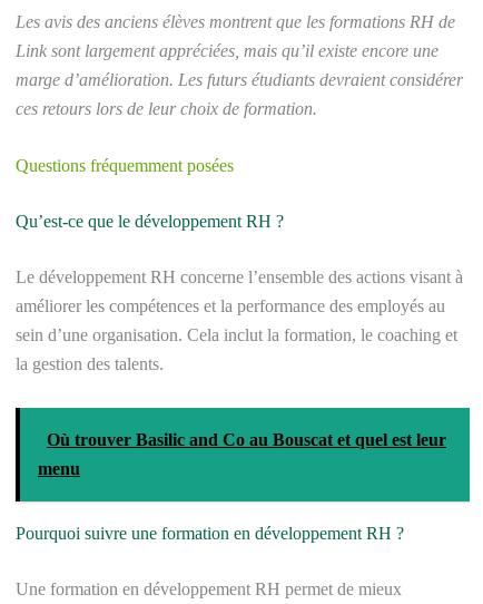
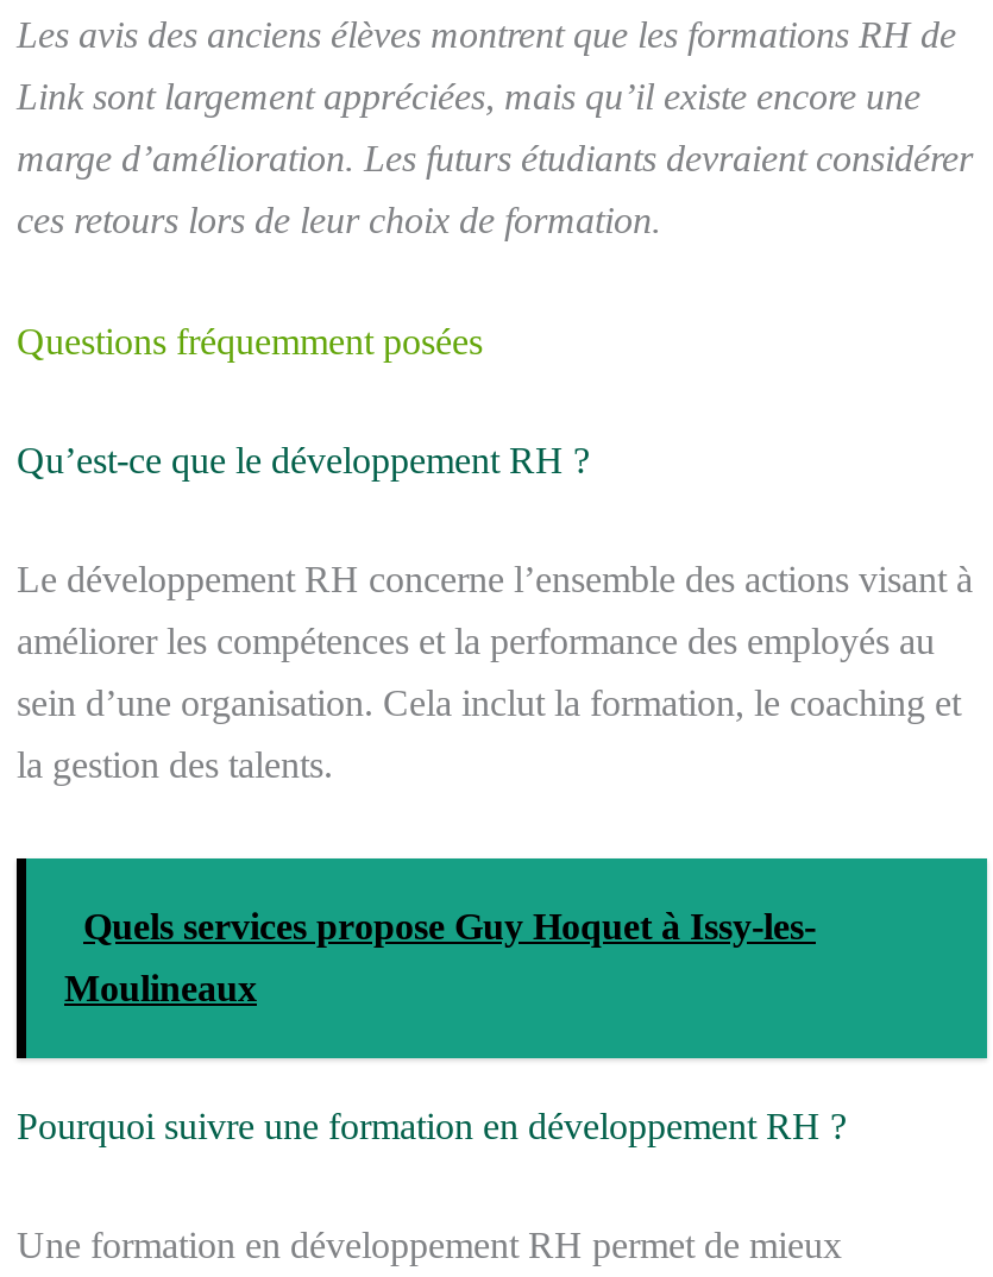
- Où trouver Basilic and Co au Bouscat et quel est leur
+ Quels services propose Guy Hoquet à Issy-les-

- menu
+ Moulineaux
